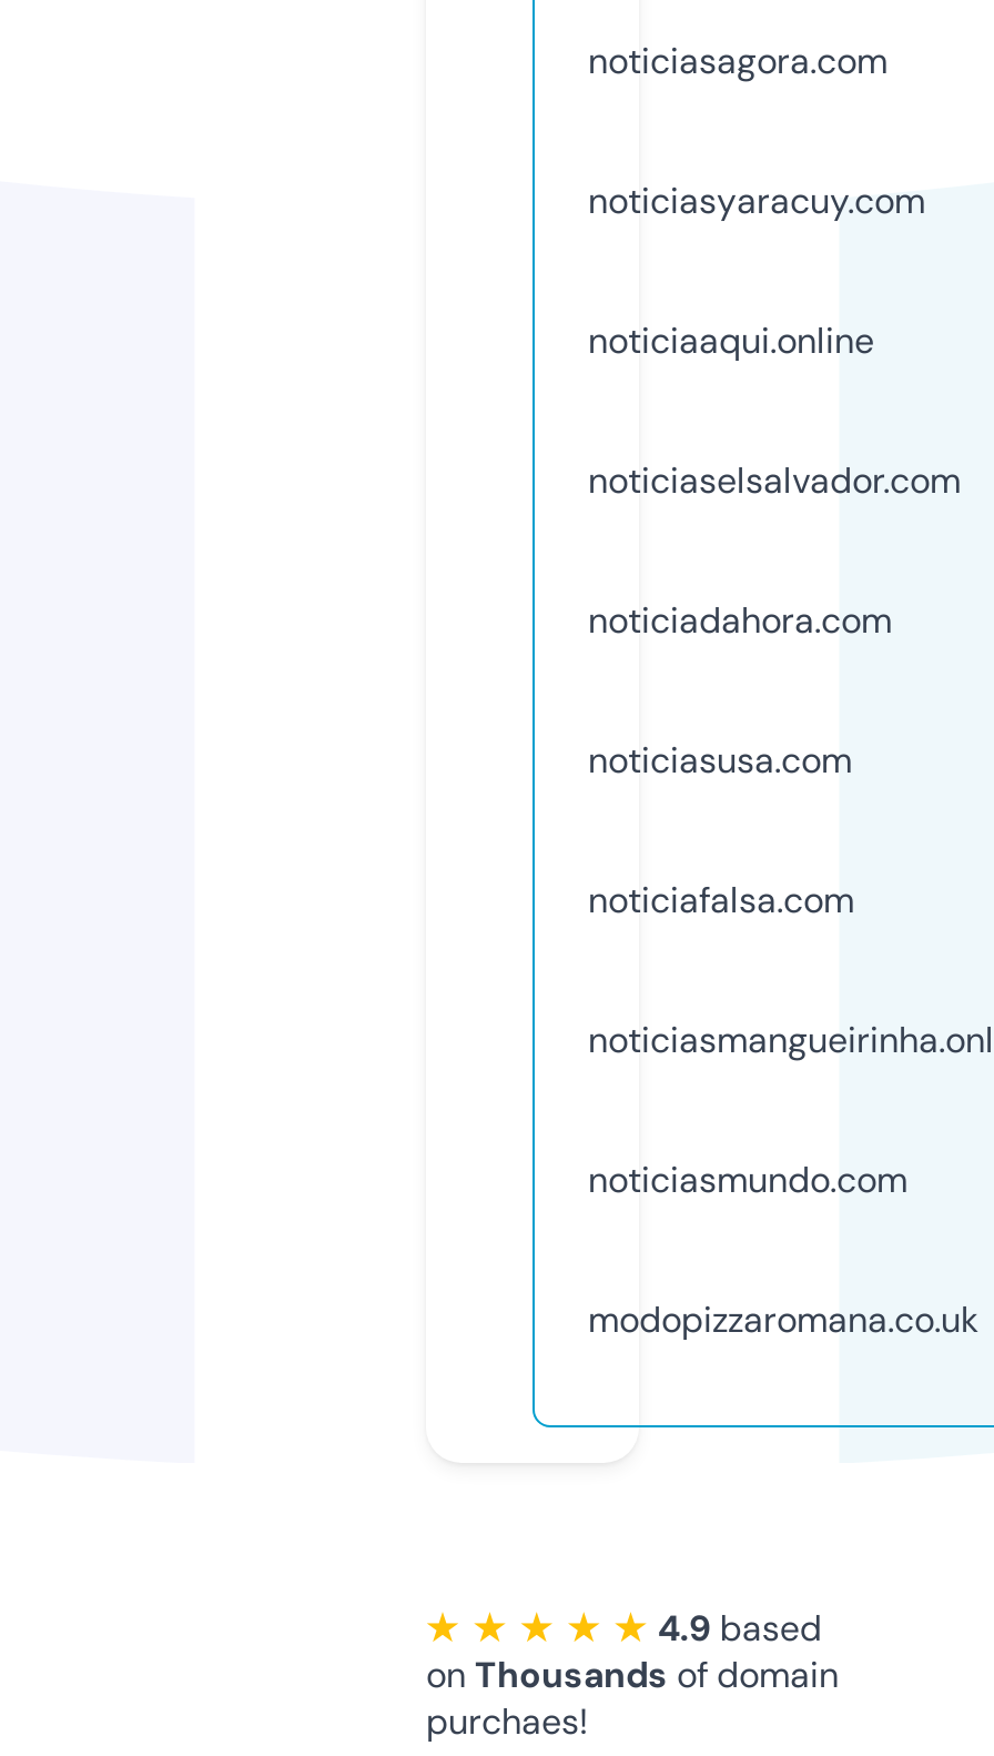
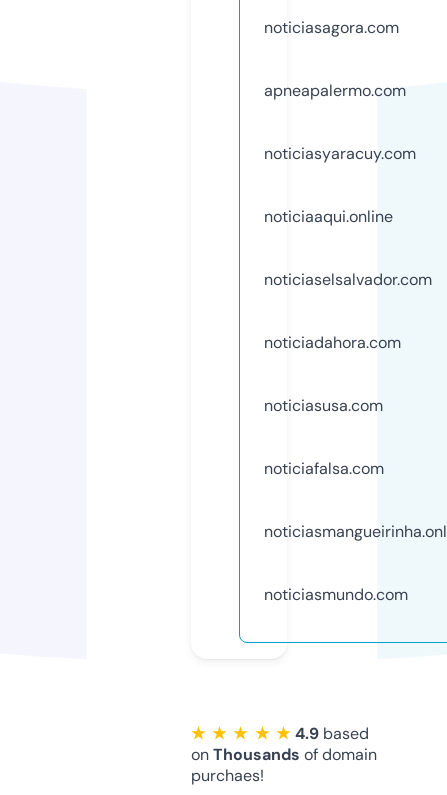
+ apneapalermo.com

moved down: noticiasyaracuy.com | noticiaaqui.online | noticiaselsalvador.com | noticiadahora.com | noticiasusa.com | noticiafalsa.com | noticiasmundo.com

- modopizzaromana.co.uk
